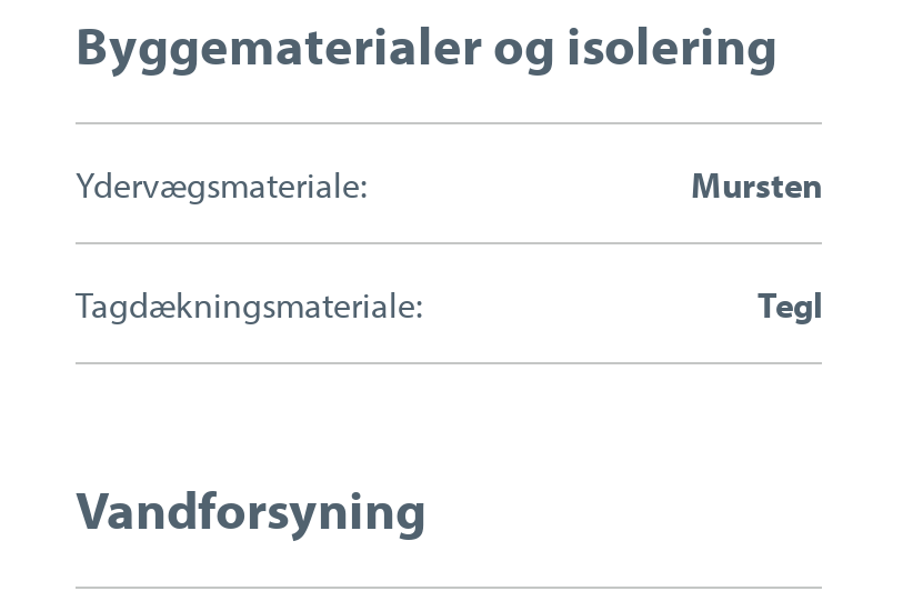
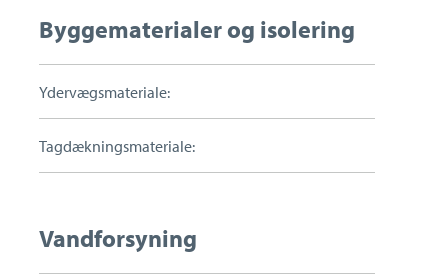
- Mursten

- Tegl
